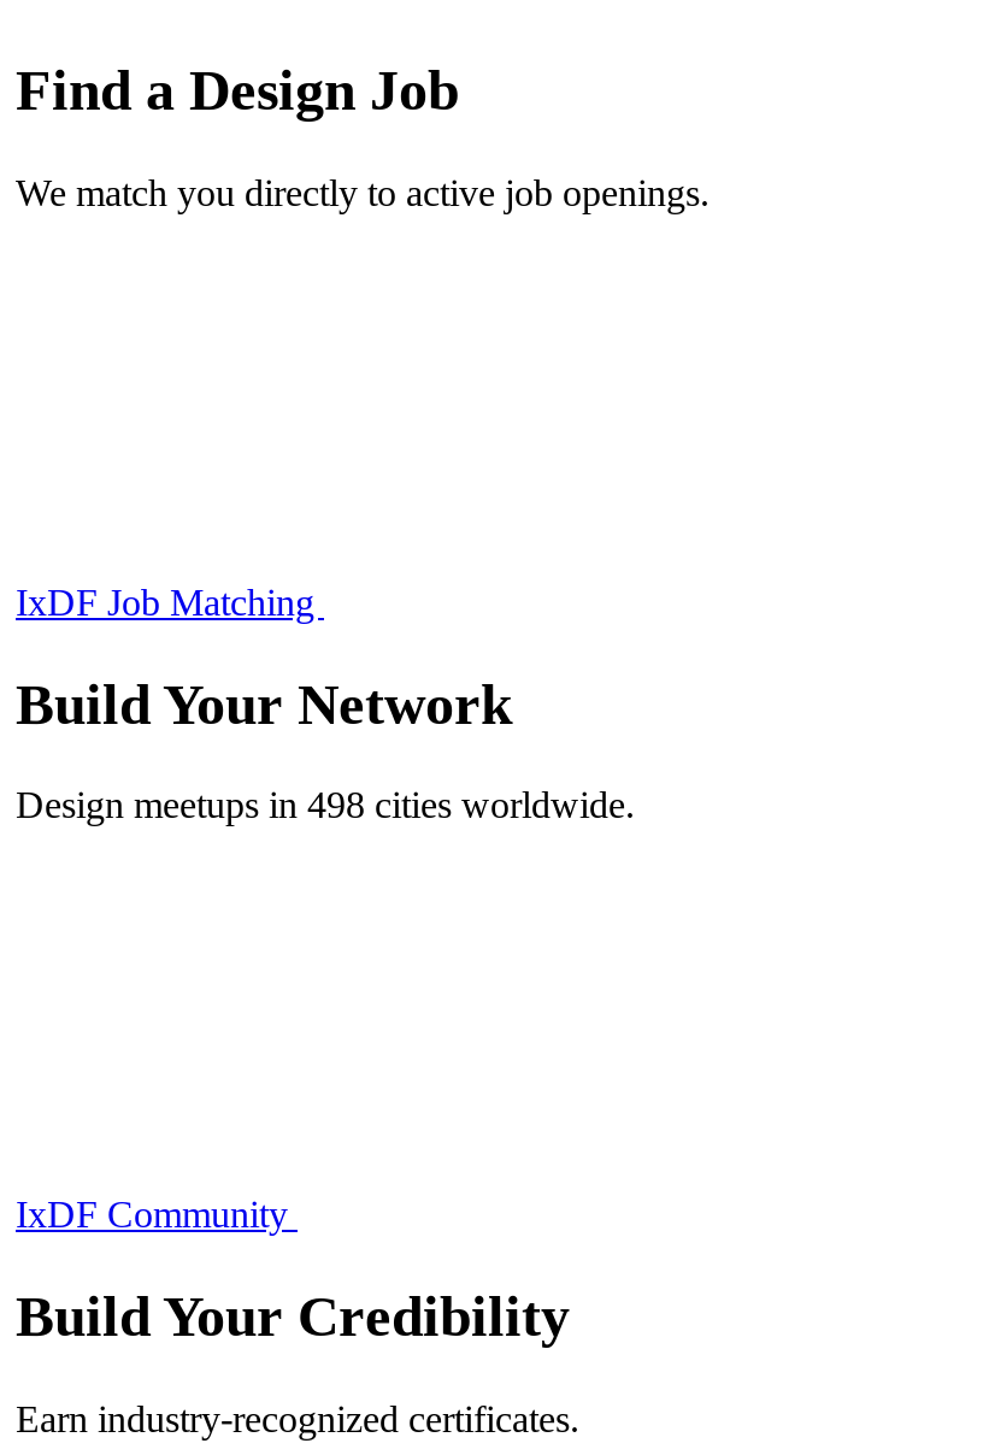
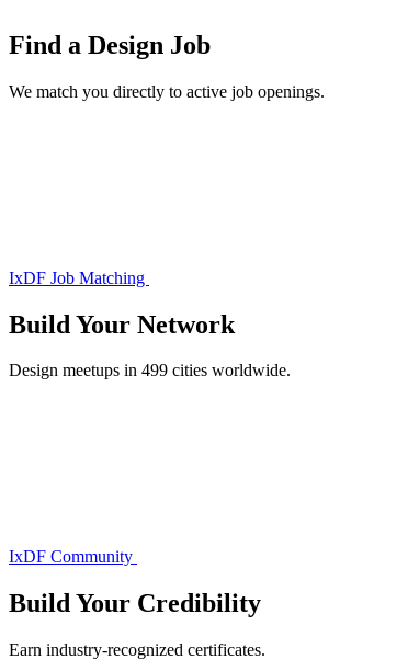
- Design meetups in 498 cities worldwide.
+ Design meetups in 499 cities worldwide.
